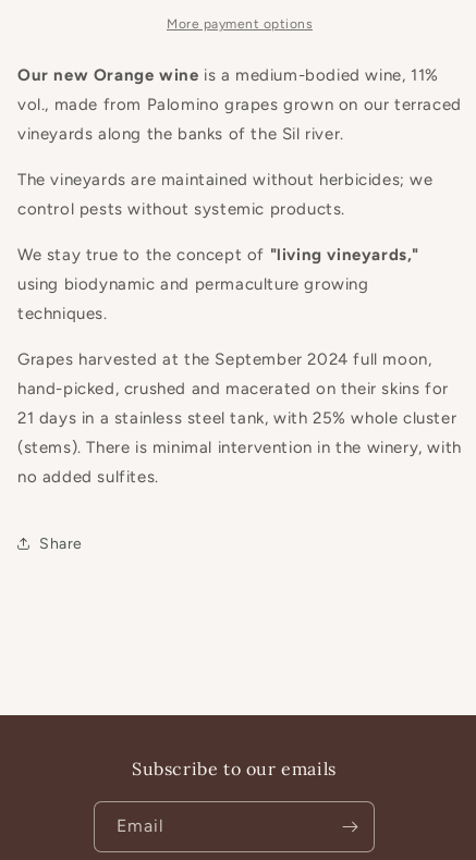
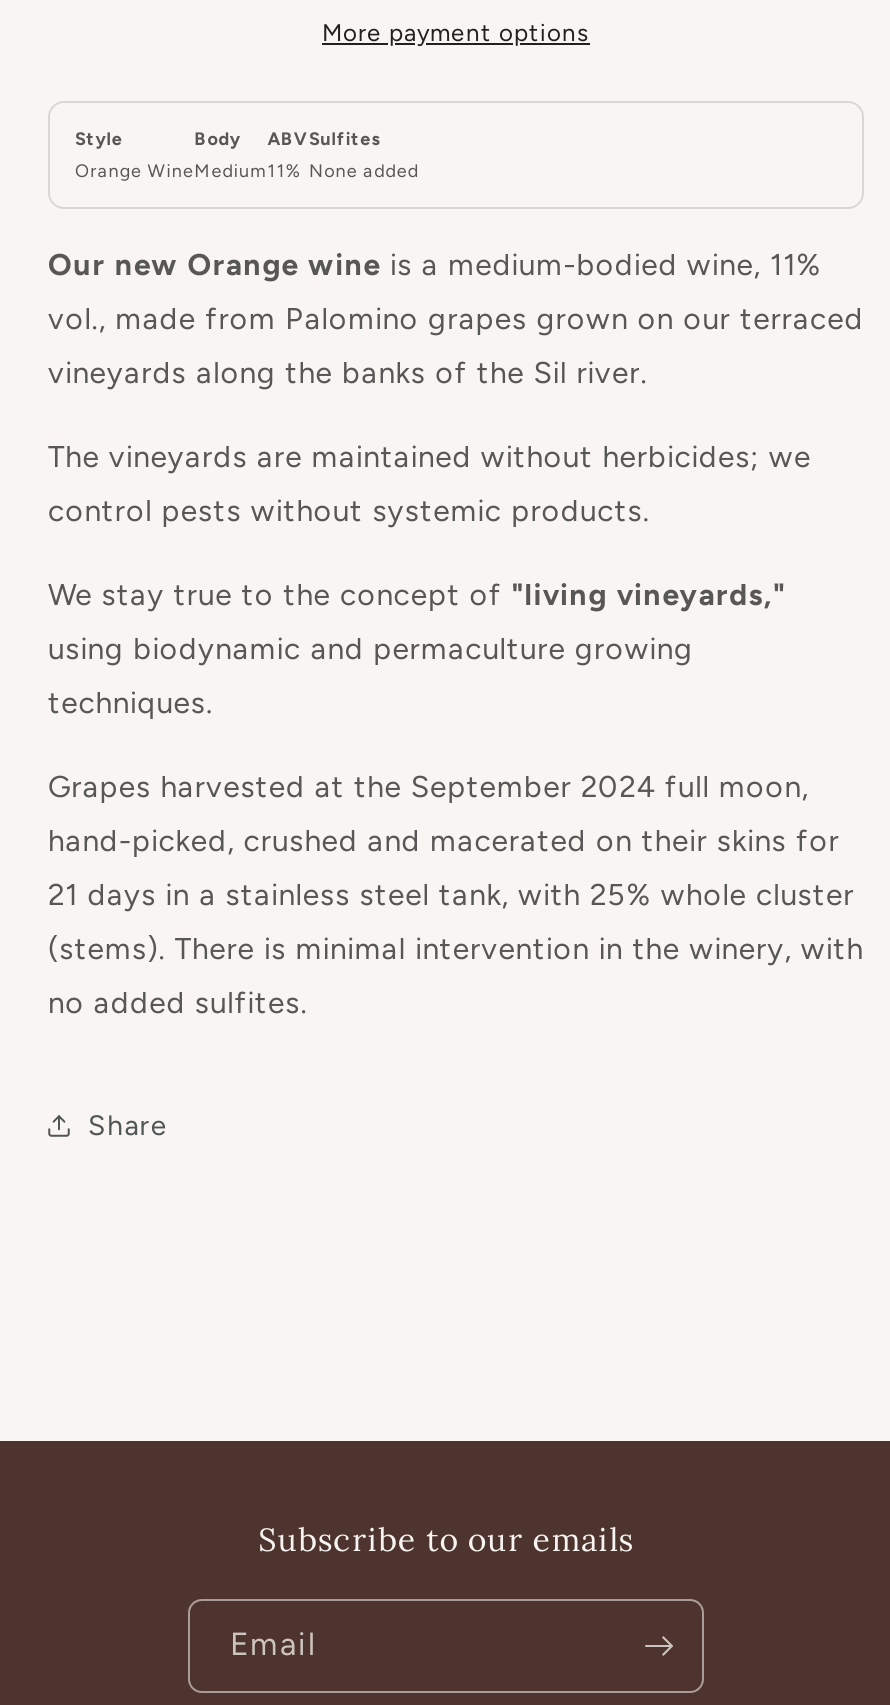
+ Style
+ Orange Wine

+ Body
+ Medium

+ ABV
+ 11%

+ Sulfites
+ None added
